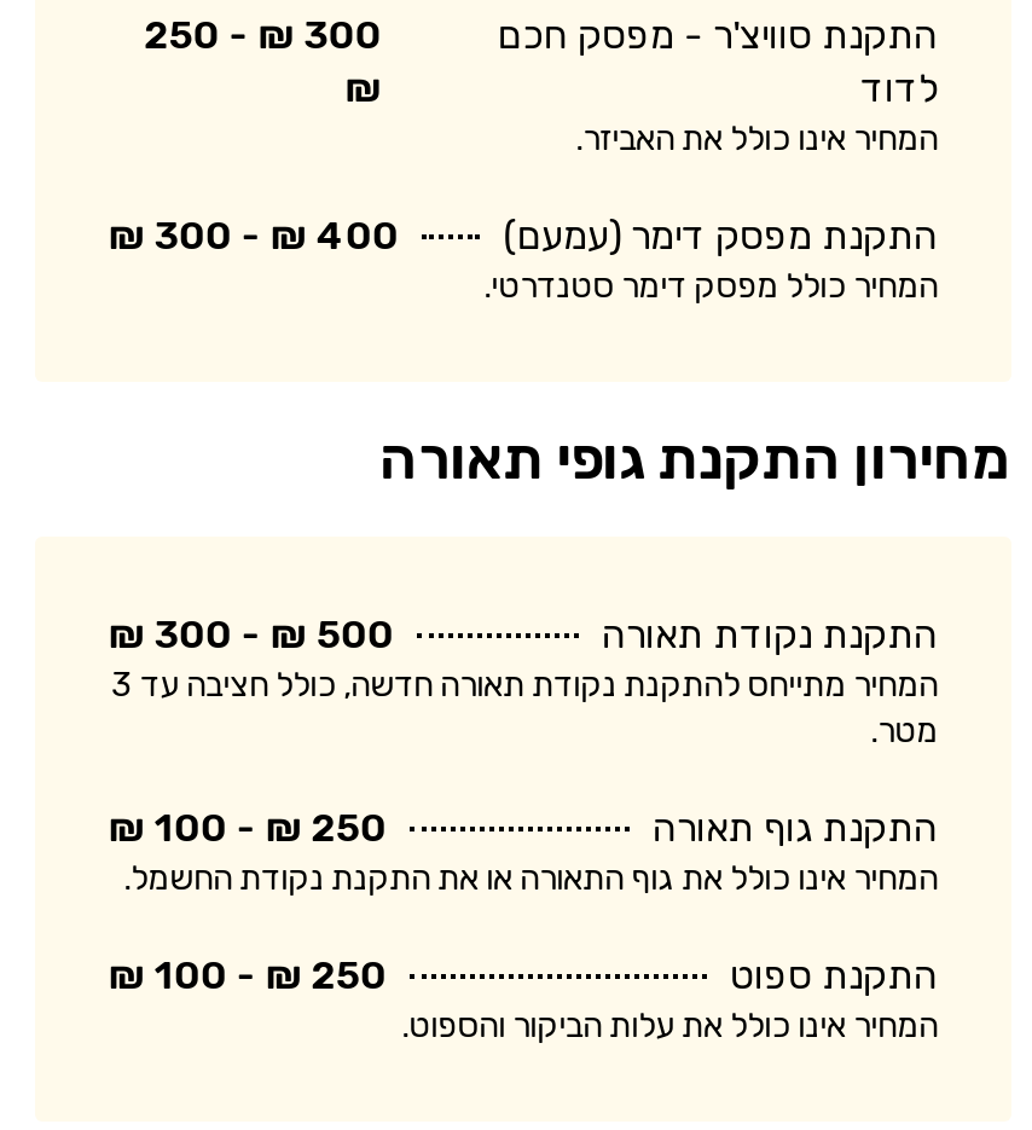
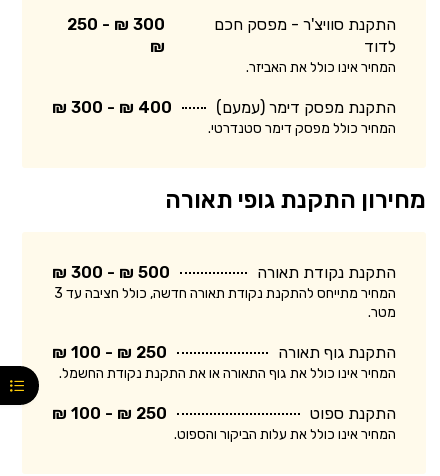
+ [image]
